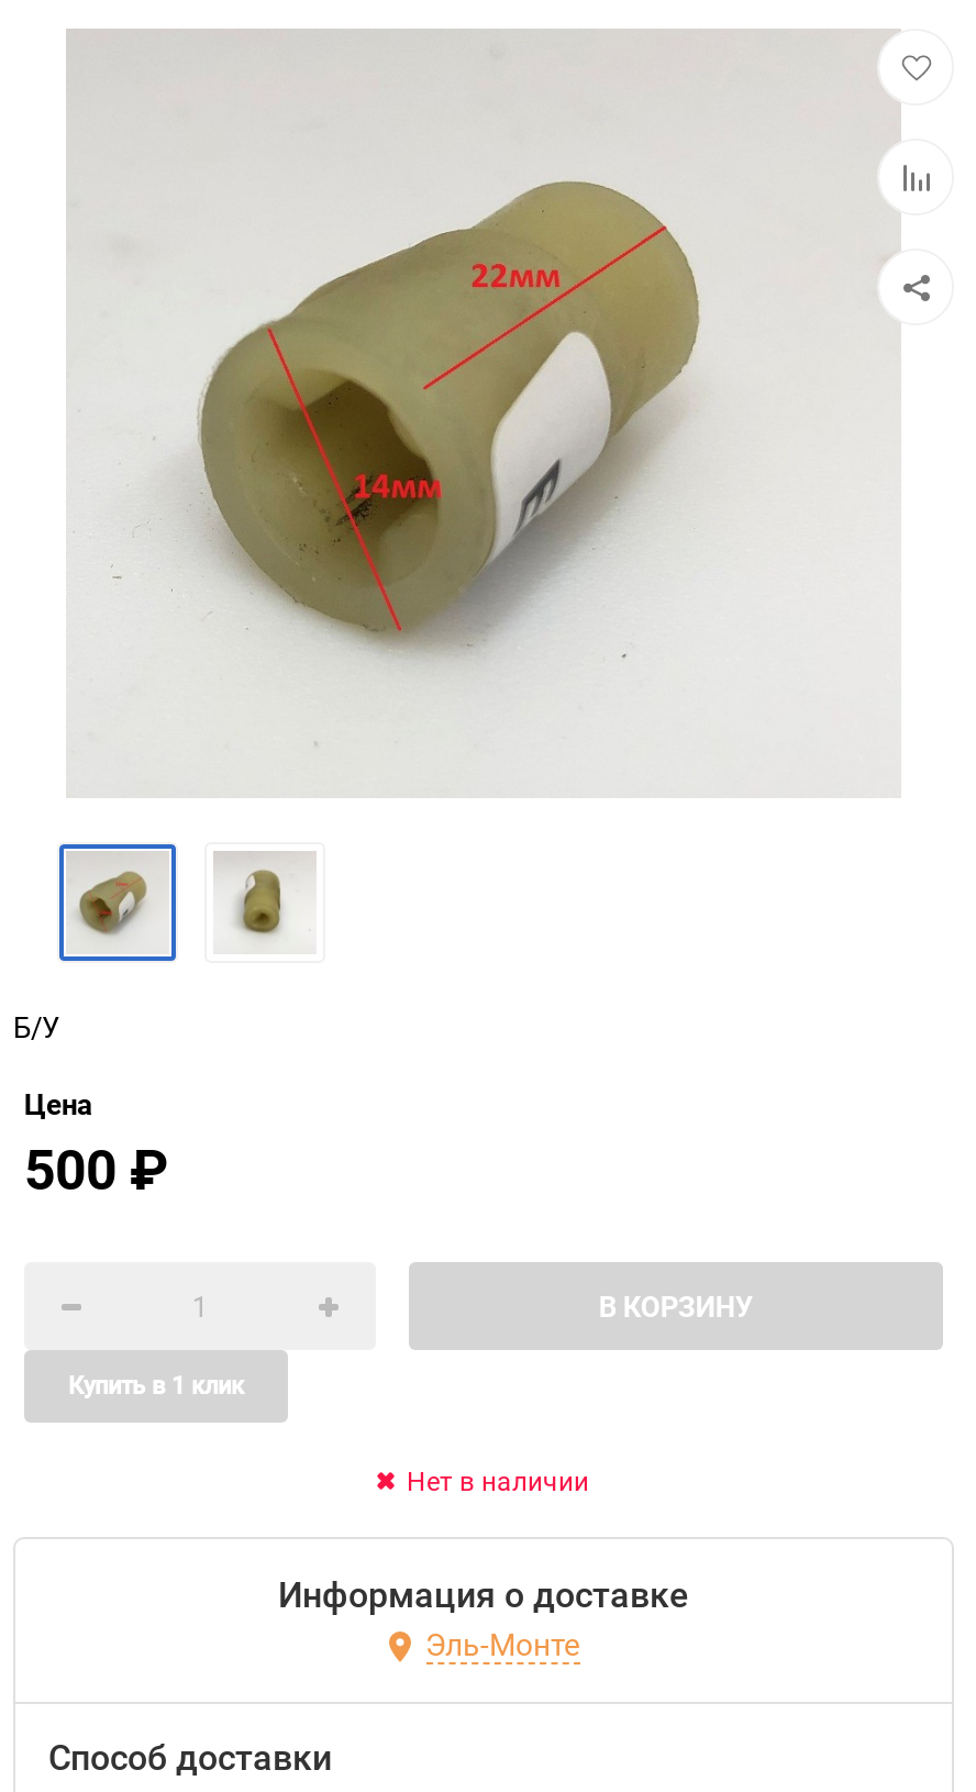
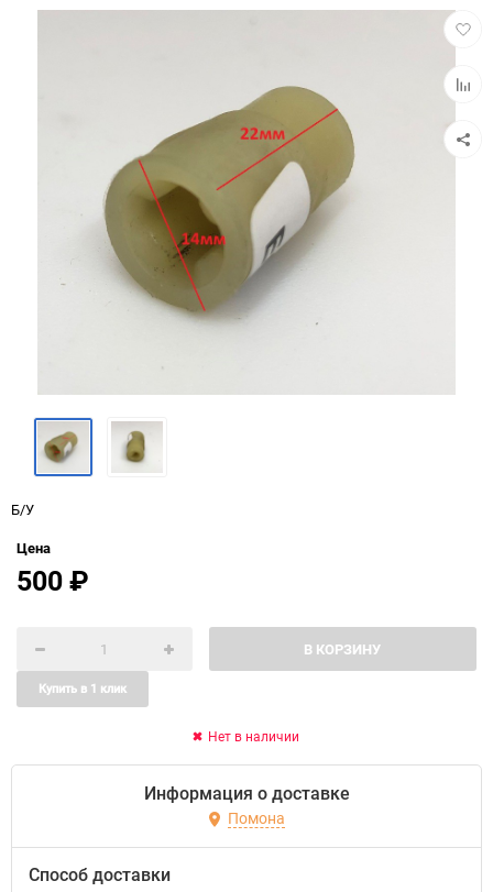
- Эль-Монте
+ Помона
